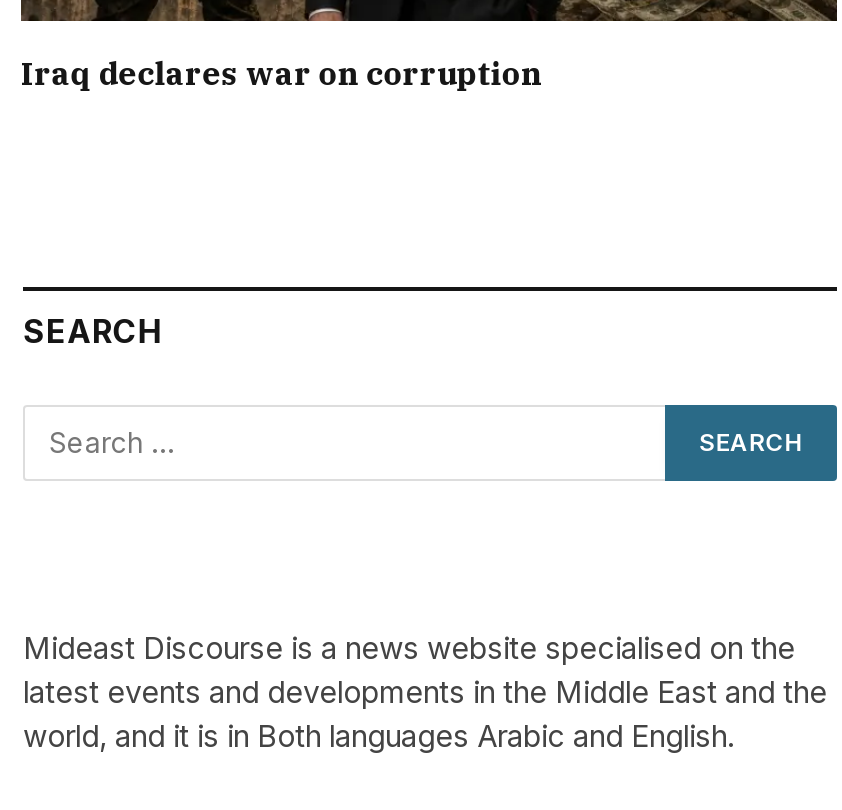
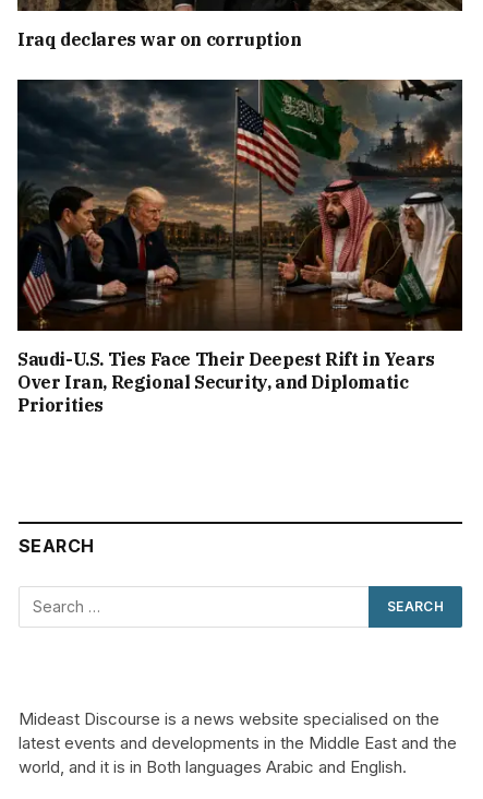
+ [image]
+ Saudi-U.S. Ties Face Their Deepest Rift in Years
+ Over Iran, Regional Security, and Diplomatic
+ Priorities
